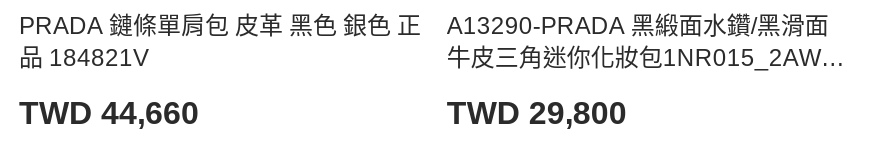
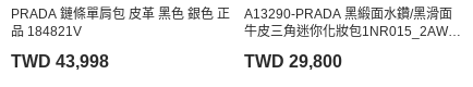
- TWD 44,660
+ TWD 43,998
